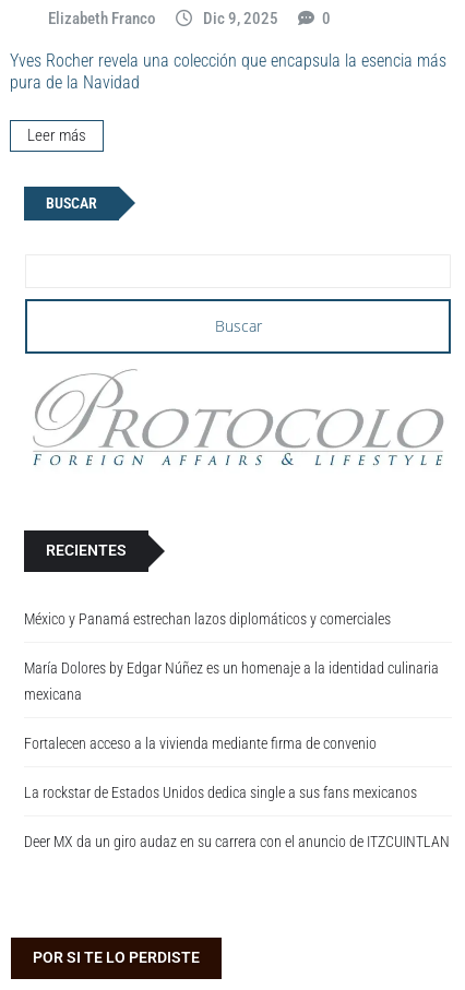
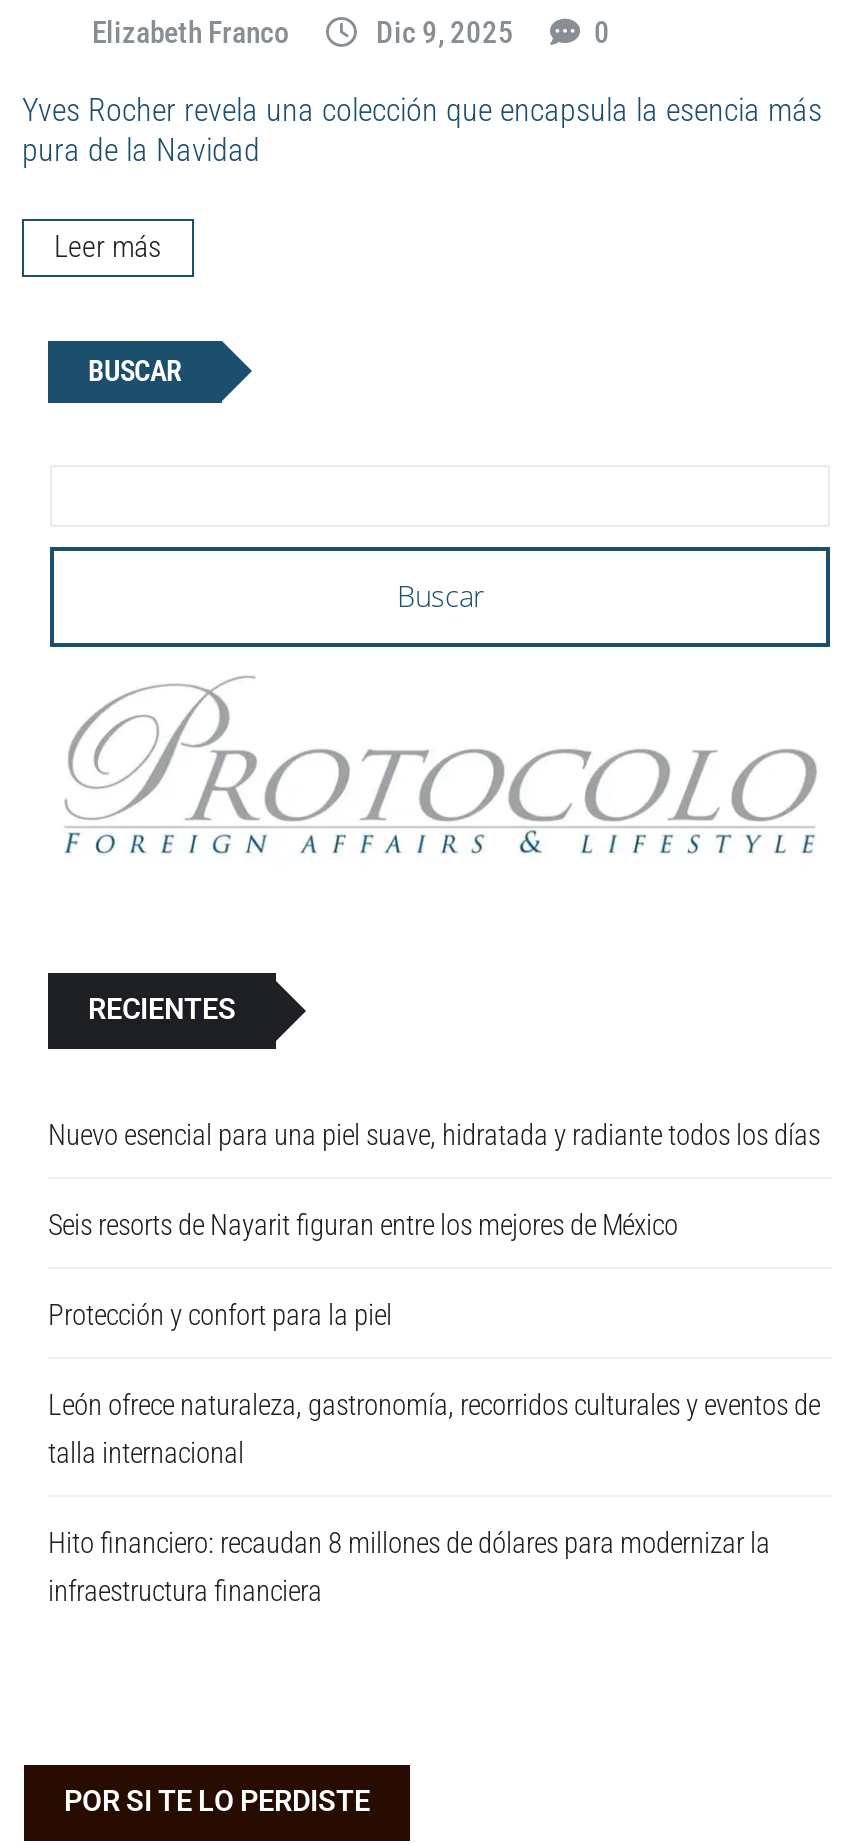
- México y Panamá estrechan lazos diplomáticos y comerciales
+ Nuevo esencial para una piel suave, hidratada y radiante todos los días

- María Dolores by Edgar Núñez es un homenaje a la identidad culinaria
- mexicana
+ Seis resorts de Nayarit figuran entre los mejores de México

- Fortalecen acceso a la vivienda mediante firma de convenio
+ Protección y confort para la piel

- La rockstar de Estados Unidos dedica single a sus fans mexicanos
+ León ofrece naturaleza, gastronomía, recorridos culturales y eventos de
+ talla internacional

- Deer MX da un giro audaz en su carrera con el anuncio de ITZCUINTLAN
+ Hito financiero: recaudan 8 millones de dólares para modernizar la
+ infraestructura financiera
